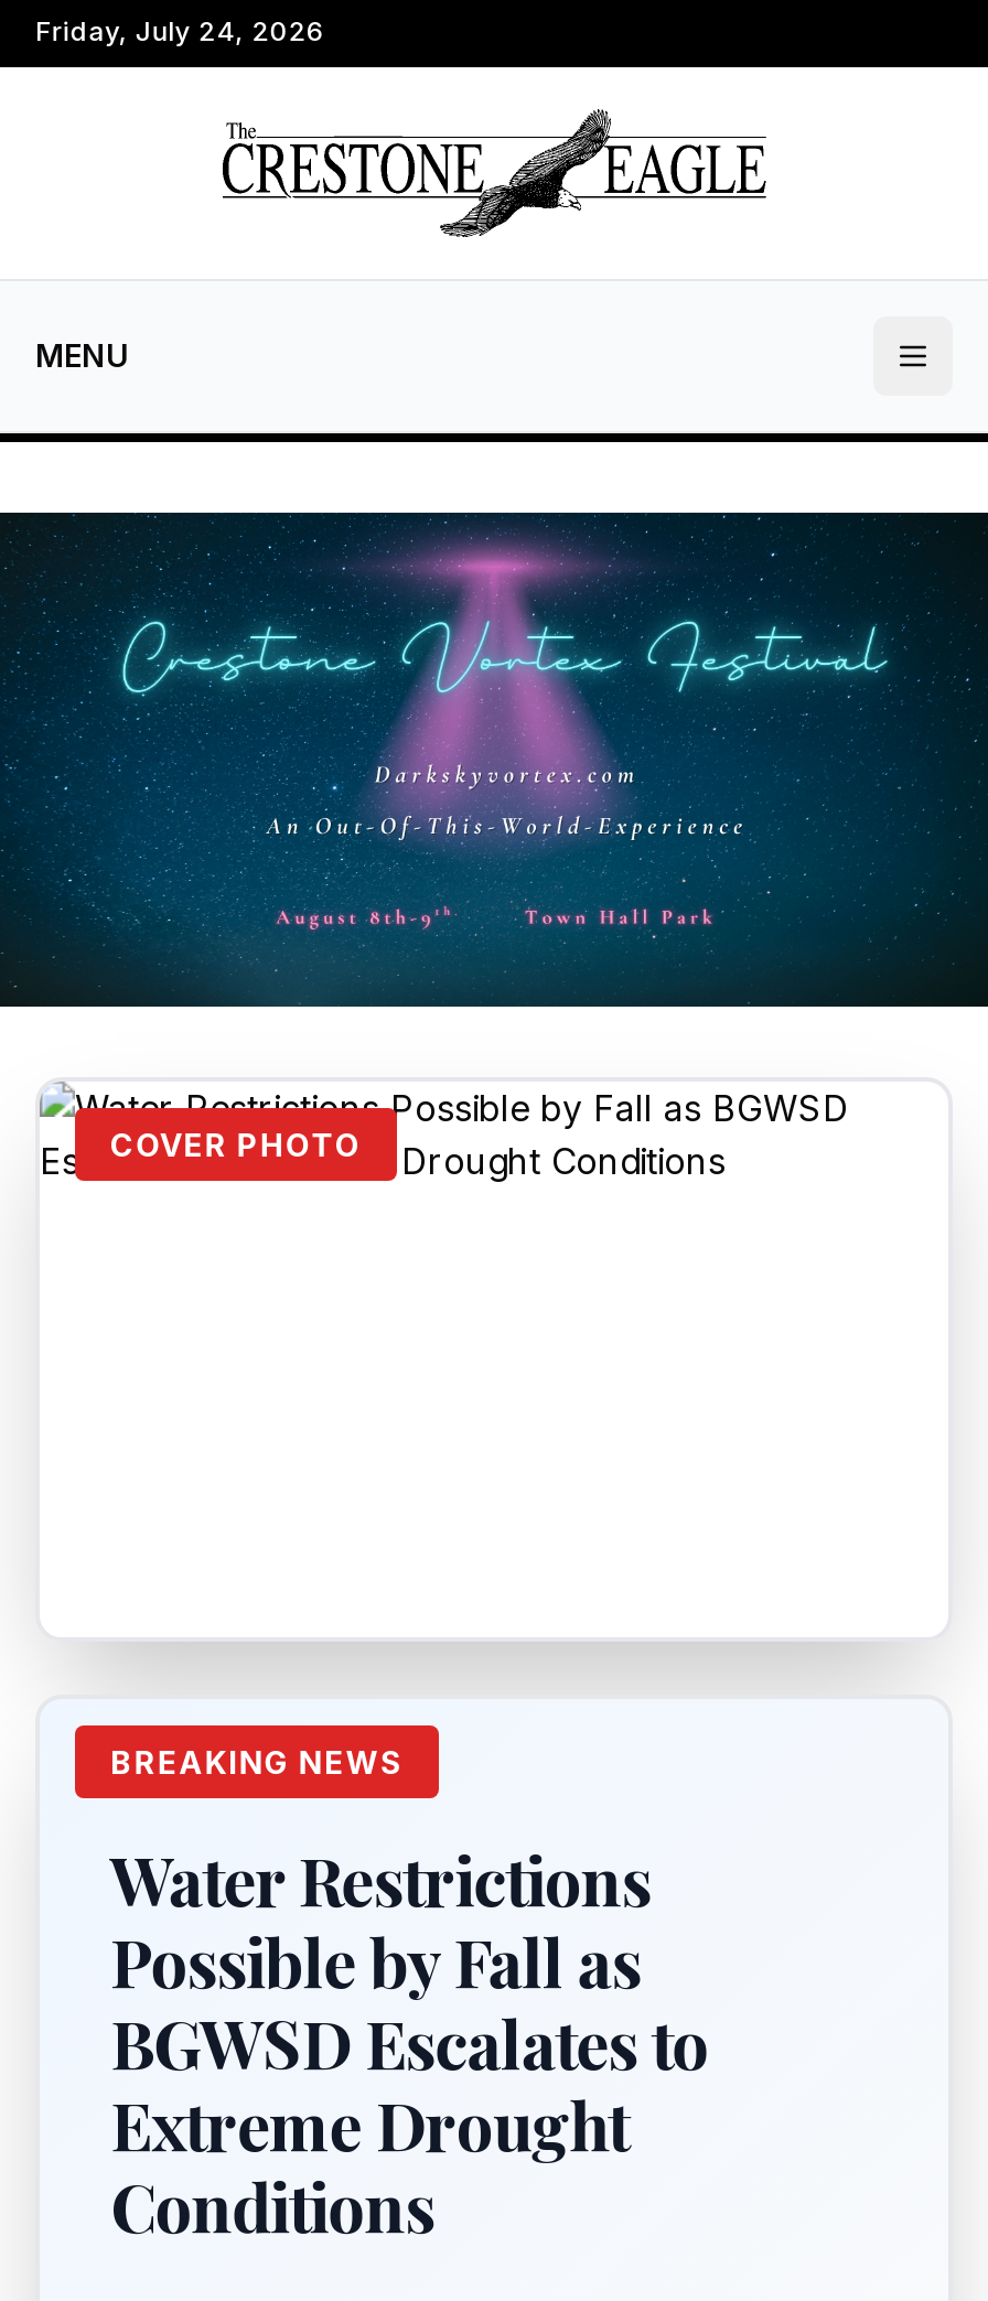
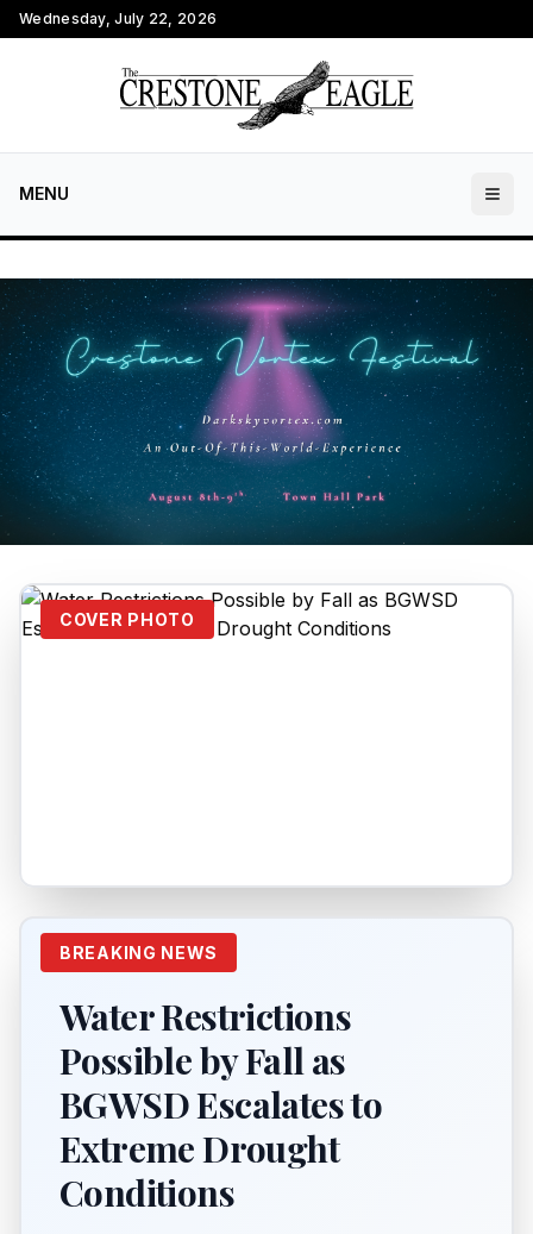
- Friday, July 24, 2026
+ Wednesday, July 22, 2026
